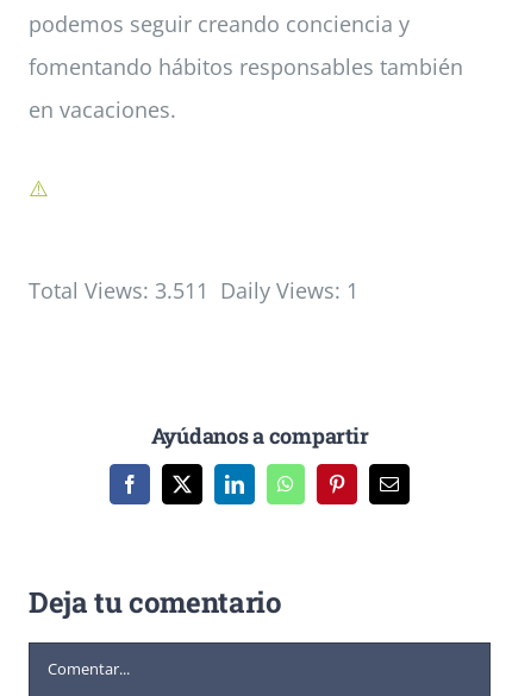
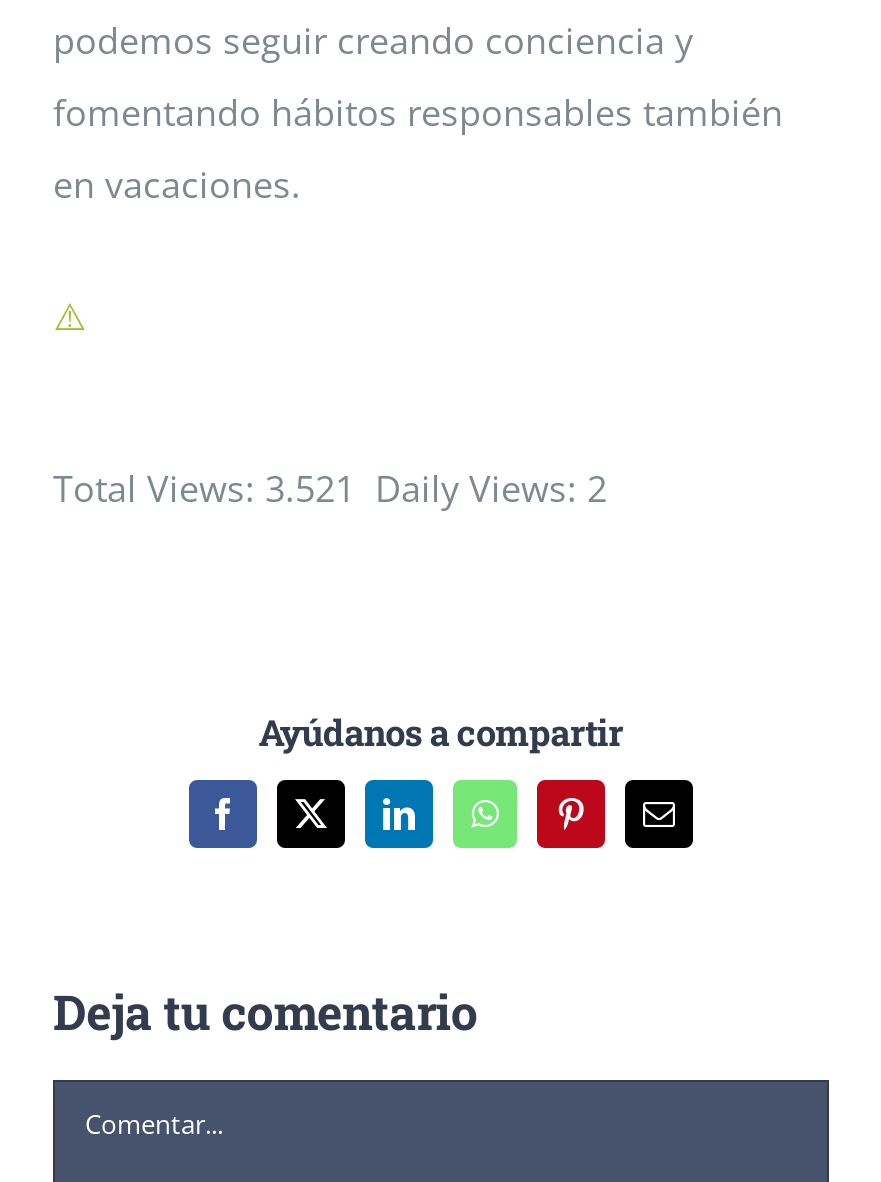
- Total Views: 3.511 Daily Views: 1
+ Total Views: 3.521 Daily Views: 2
